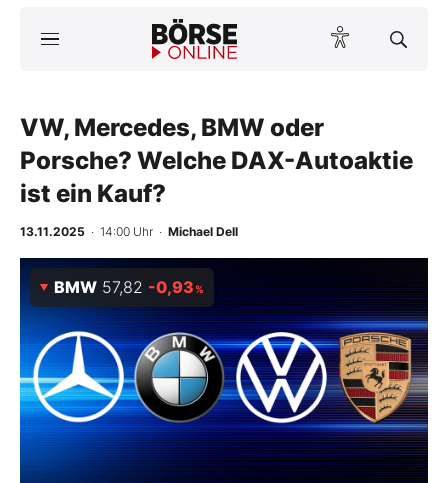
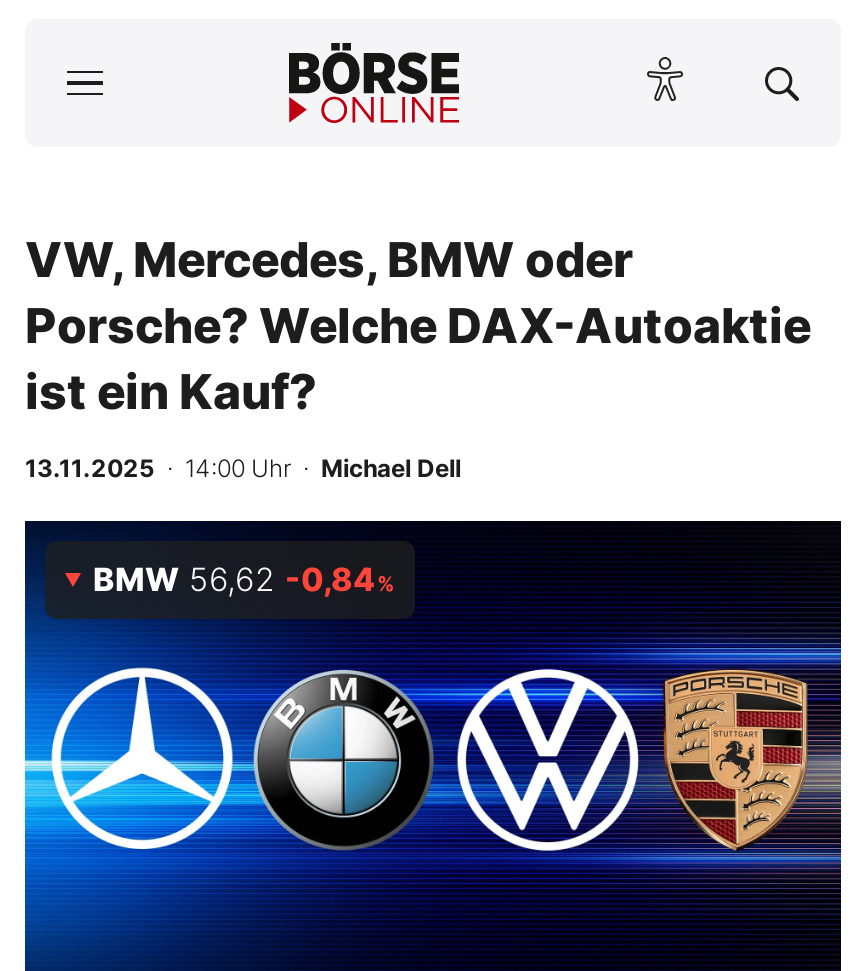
- BMW 57,82 -0,93%
+ BMW 56,62 -0,84%
